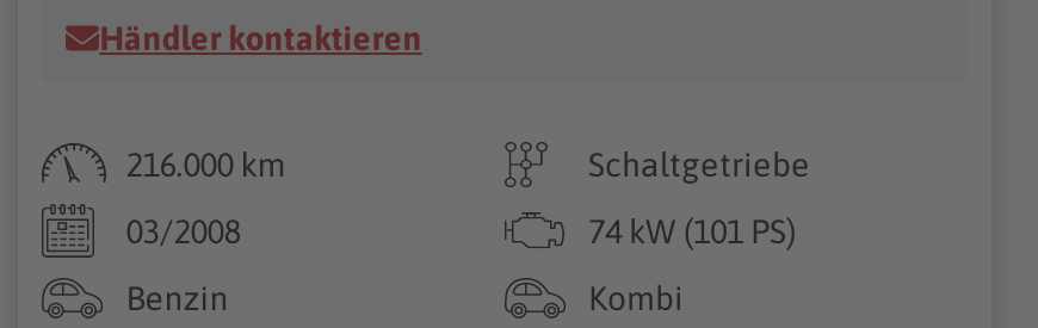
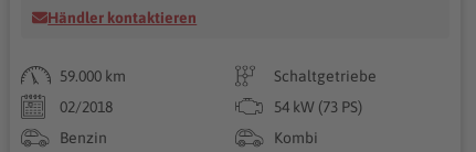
- 216.000 km
+ 59.000 km

- 03/2008
+ 02/2018

- 74 kW (101 PS)
+ 54 kW (73 PS)
